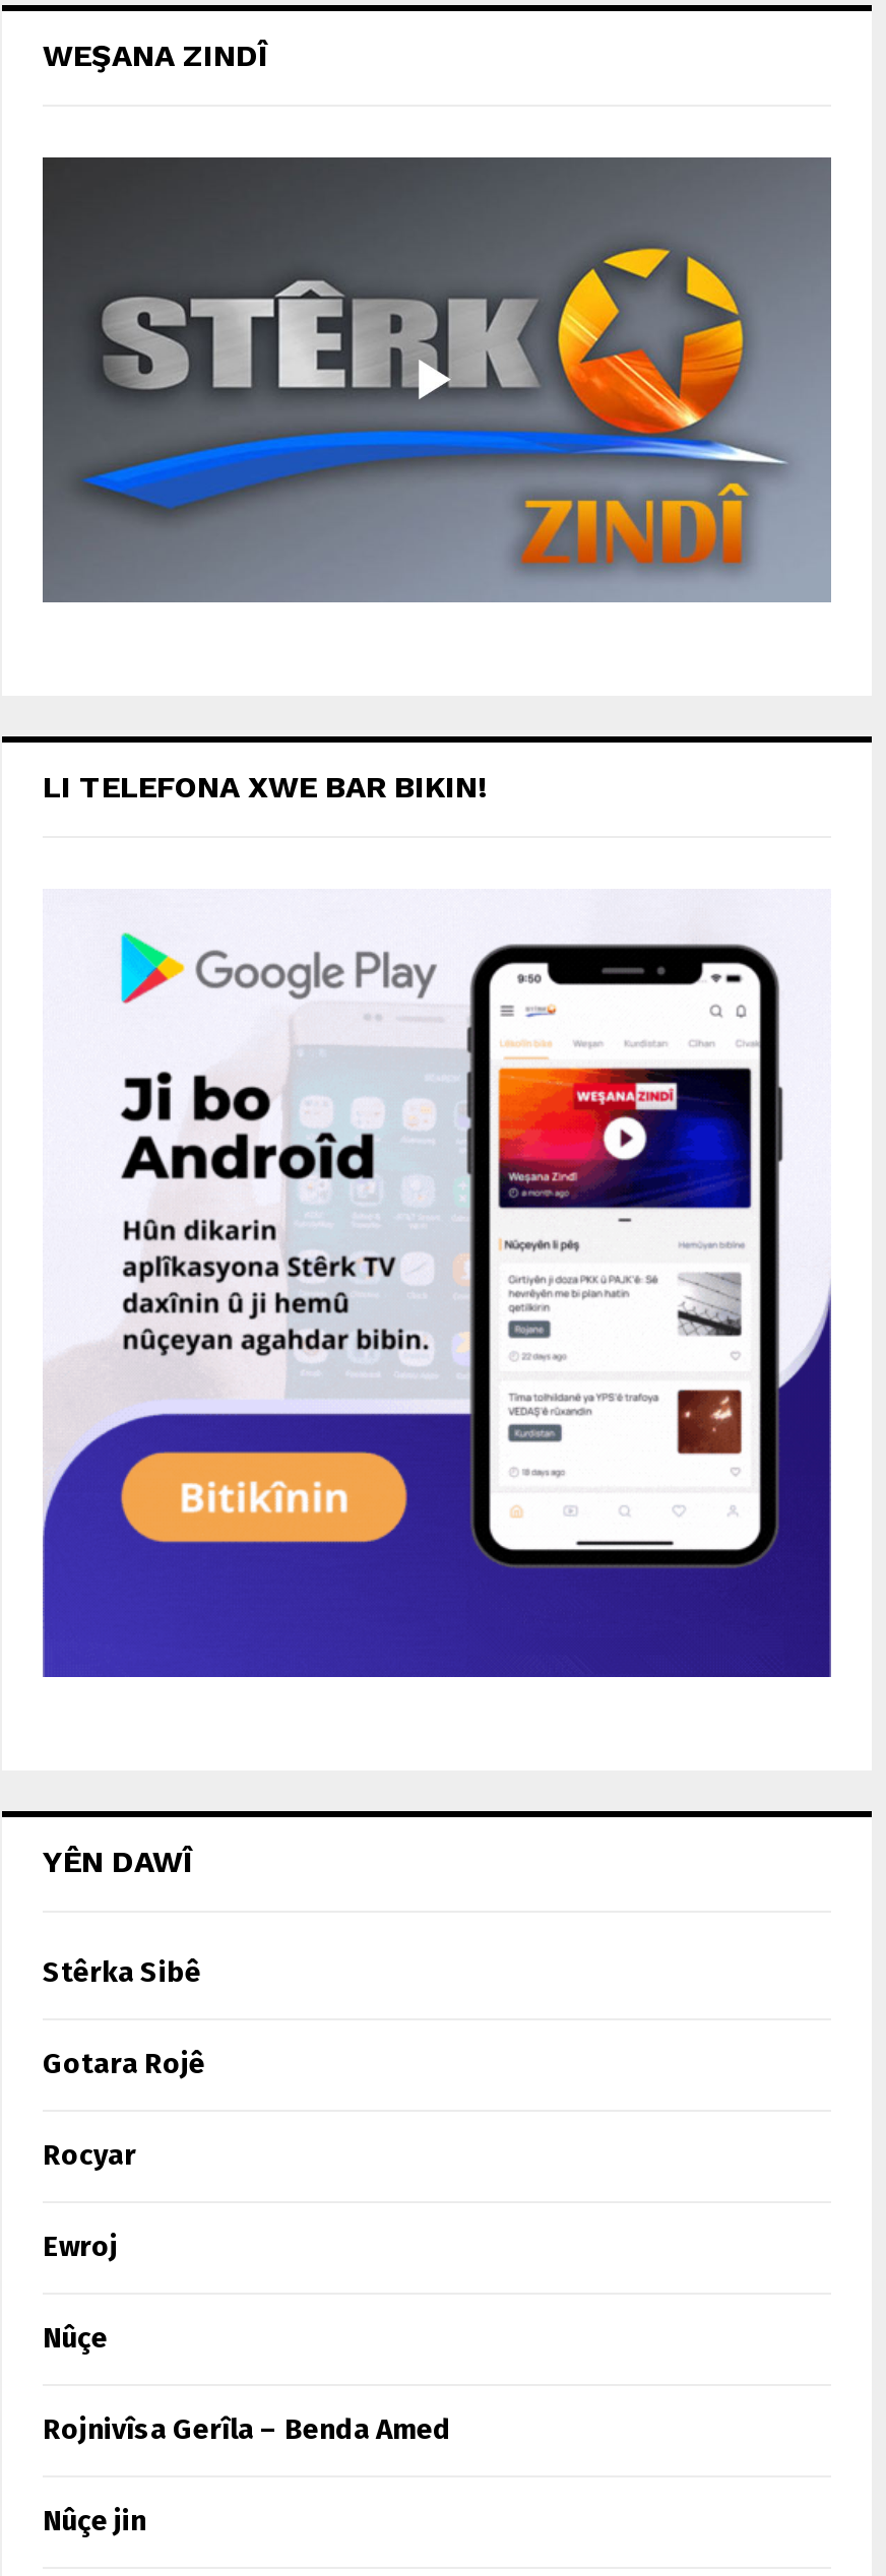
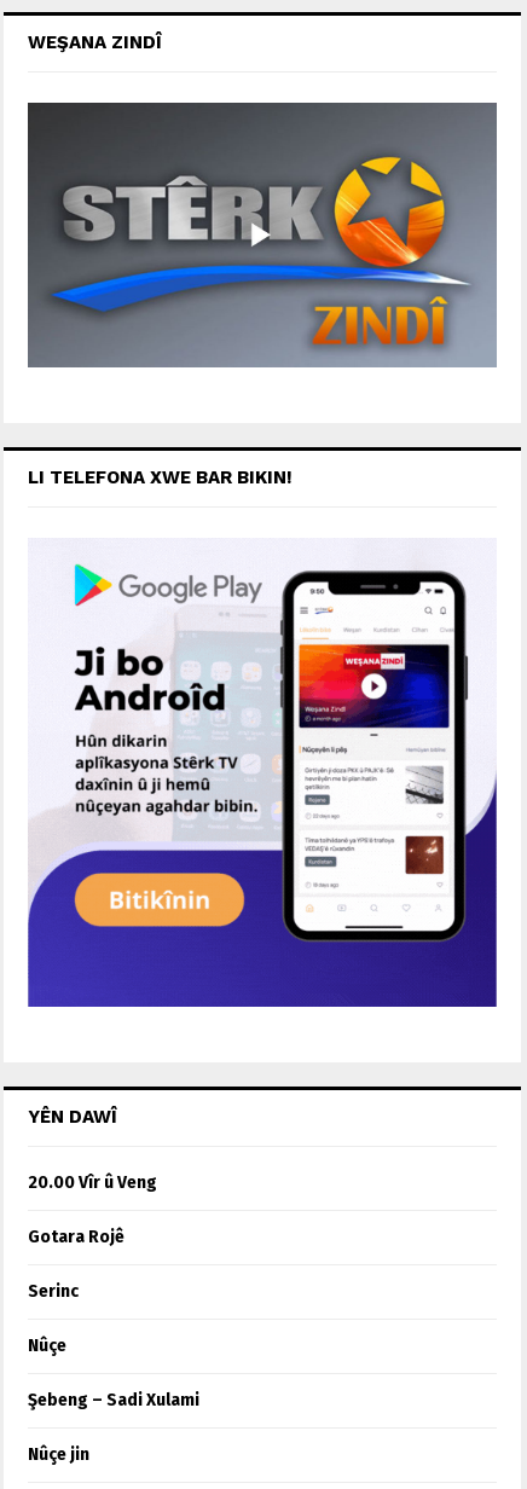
- Stêrka Sibê
+ 20.00 Vîr û Veng

- Rocyar
- Ewroj
+ Serinc

- Rojnivîsa Gerîla – Benda Amed
+ Şebeng – Sadi Xulami
